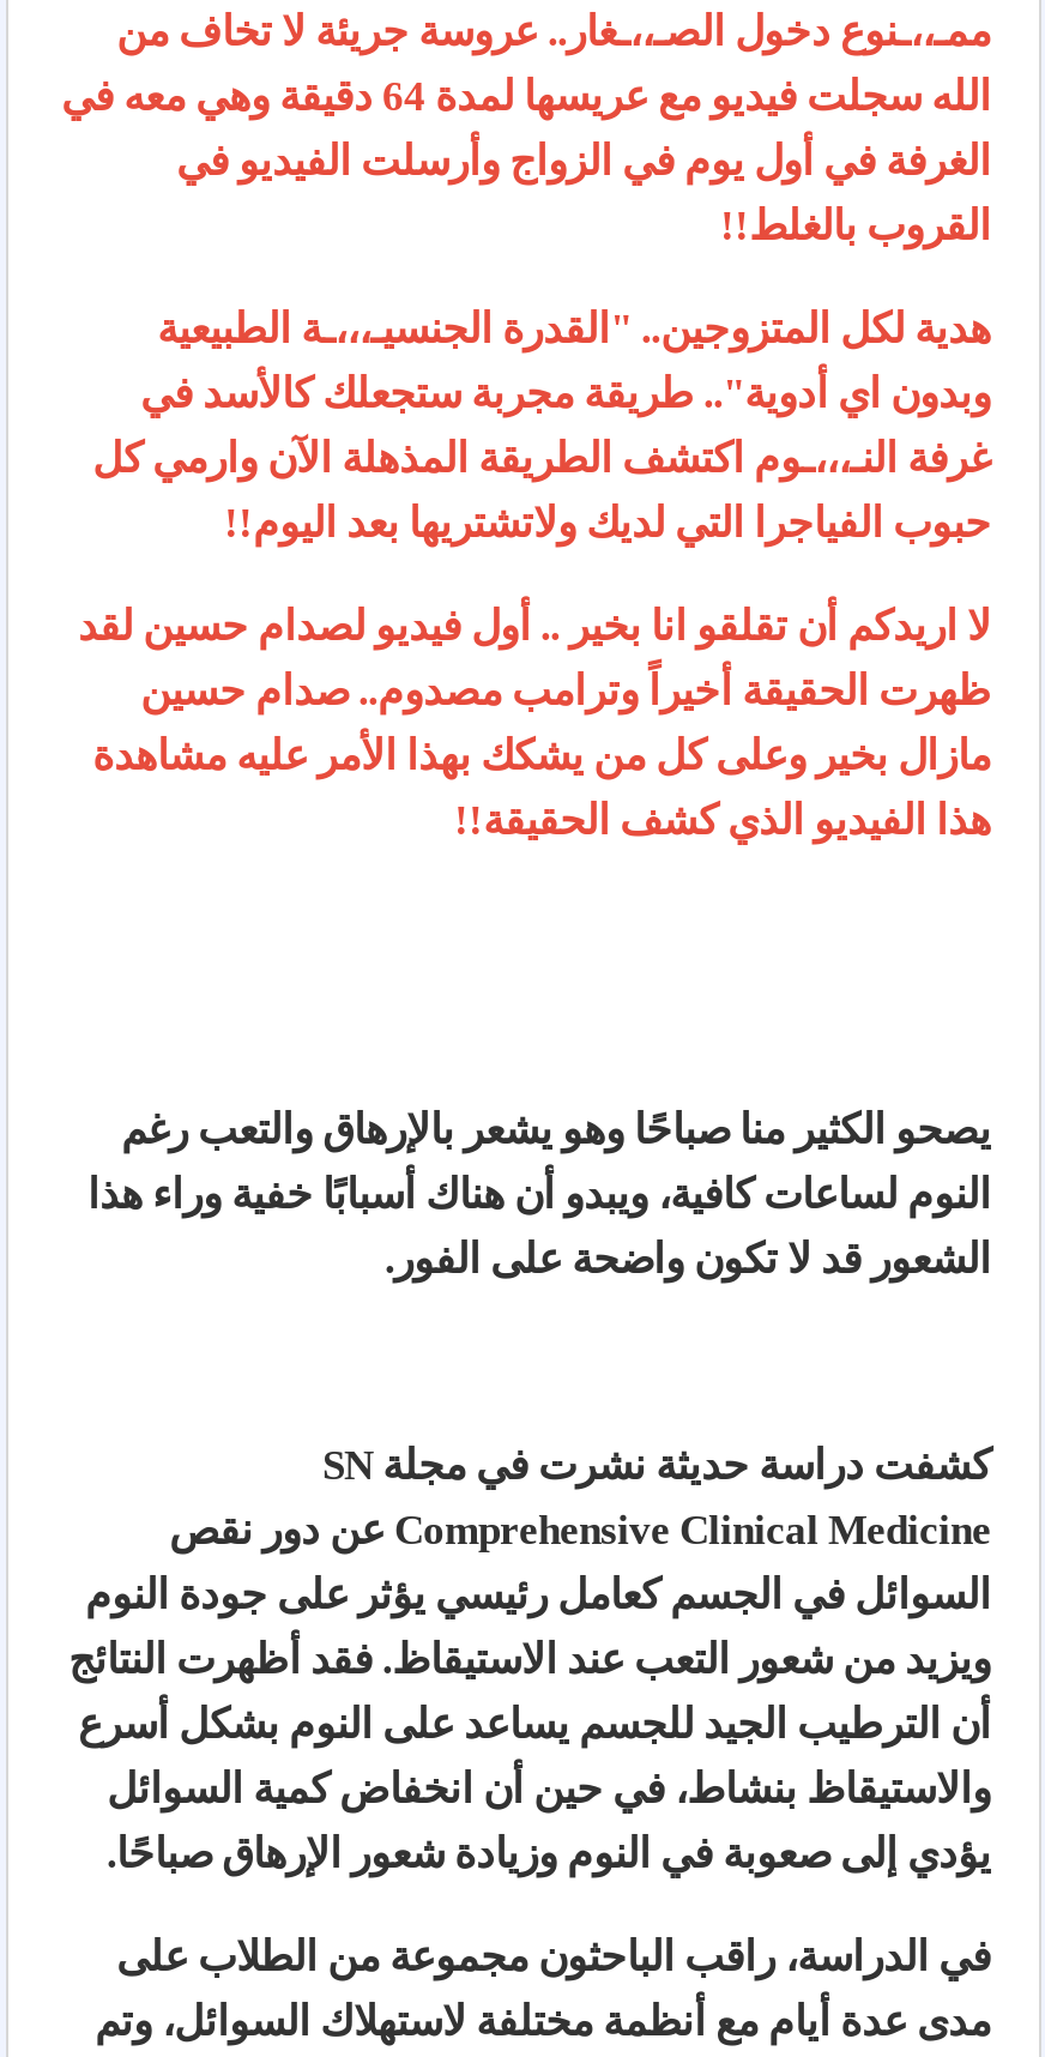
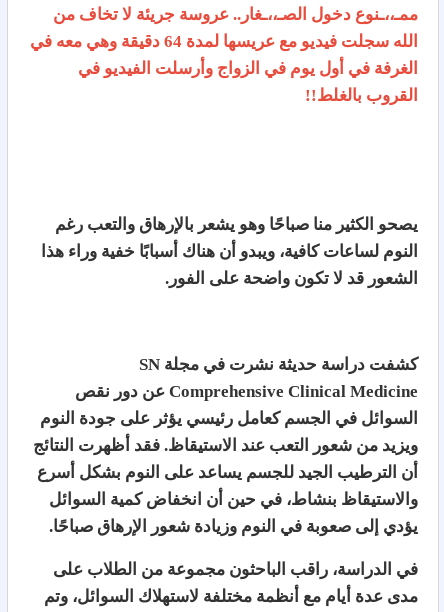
- هدية لكل المتزوجين.. "القدرة الجنسيـ،،،ـة الطبيعية
- وبدون اي أدوية".. طريقة مجربة ستجعلك كالأسد في
- غرفة النـ،،،ـوم اكتشف الطريقة المذهلة الآن وارمي كل
- حبوب الفياجرا التي لديك ولاتشتريها بعد اليوم!!
- لا اريدكم أن تقلقو انا بخير .. أول فيديو لصدام حسين لقد
- ظهرت الحقيقة أخيراً وترامب مصدوم.. صدام حسين
- مازال بخير وعلى كل من يشكك بهذا الأمر عليه مشاهدة
- هذا الفيديو الذي كشف الحقيقة!!
